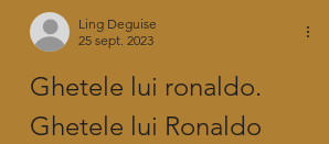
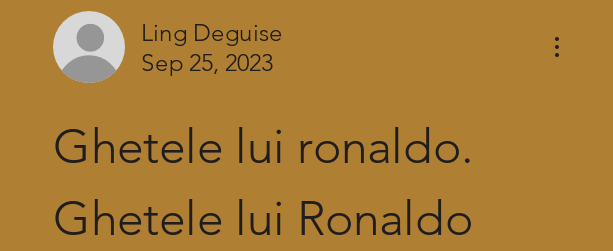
- 25 sept. 2023
+ Sep 25, 2023
